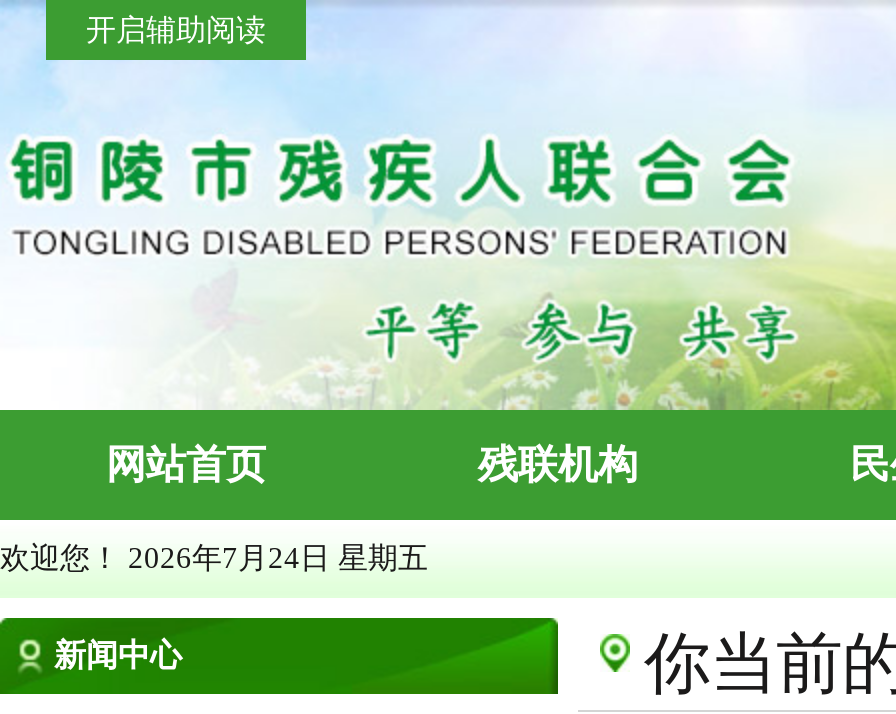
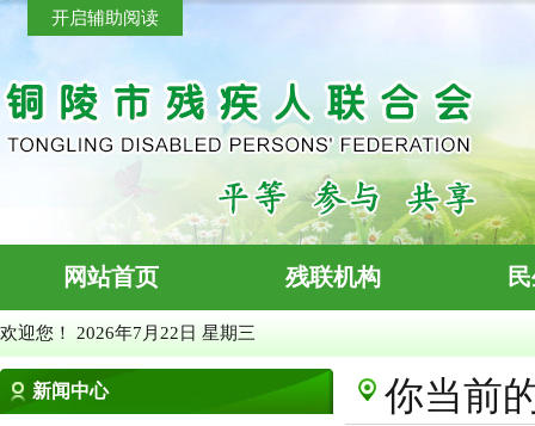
- 欢迎您！2026年7月24日 星期五
+ 欢迎您！2026年7月22日 星期三
